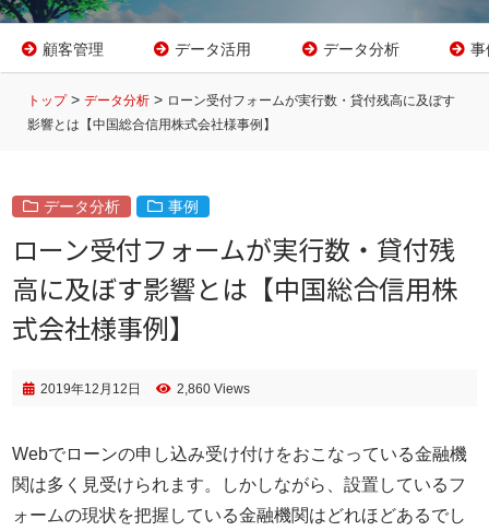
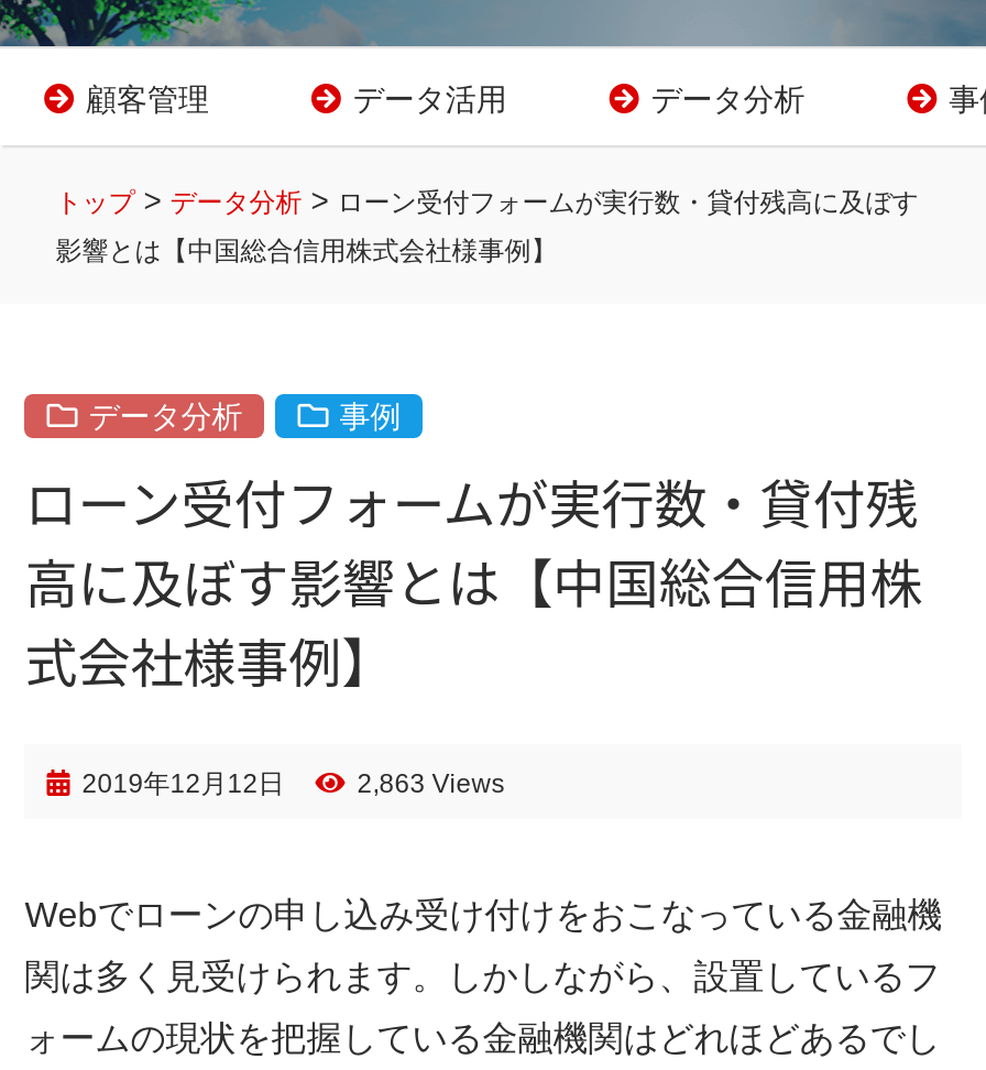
- 2,860 Views
+ 2,863 Views
